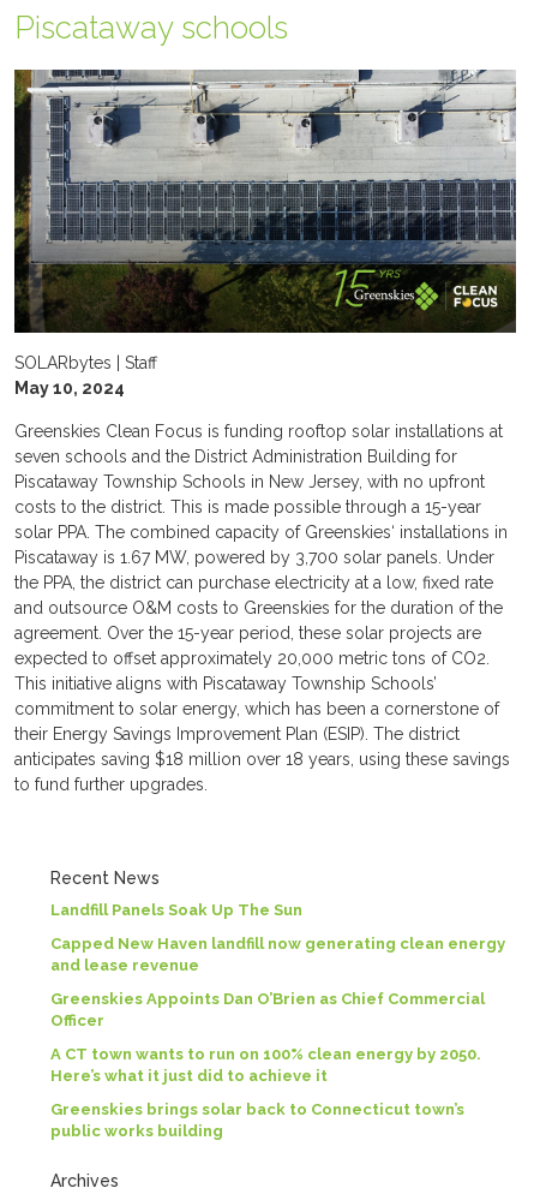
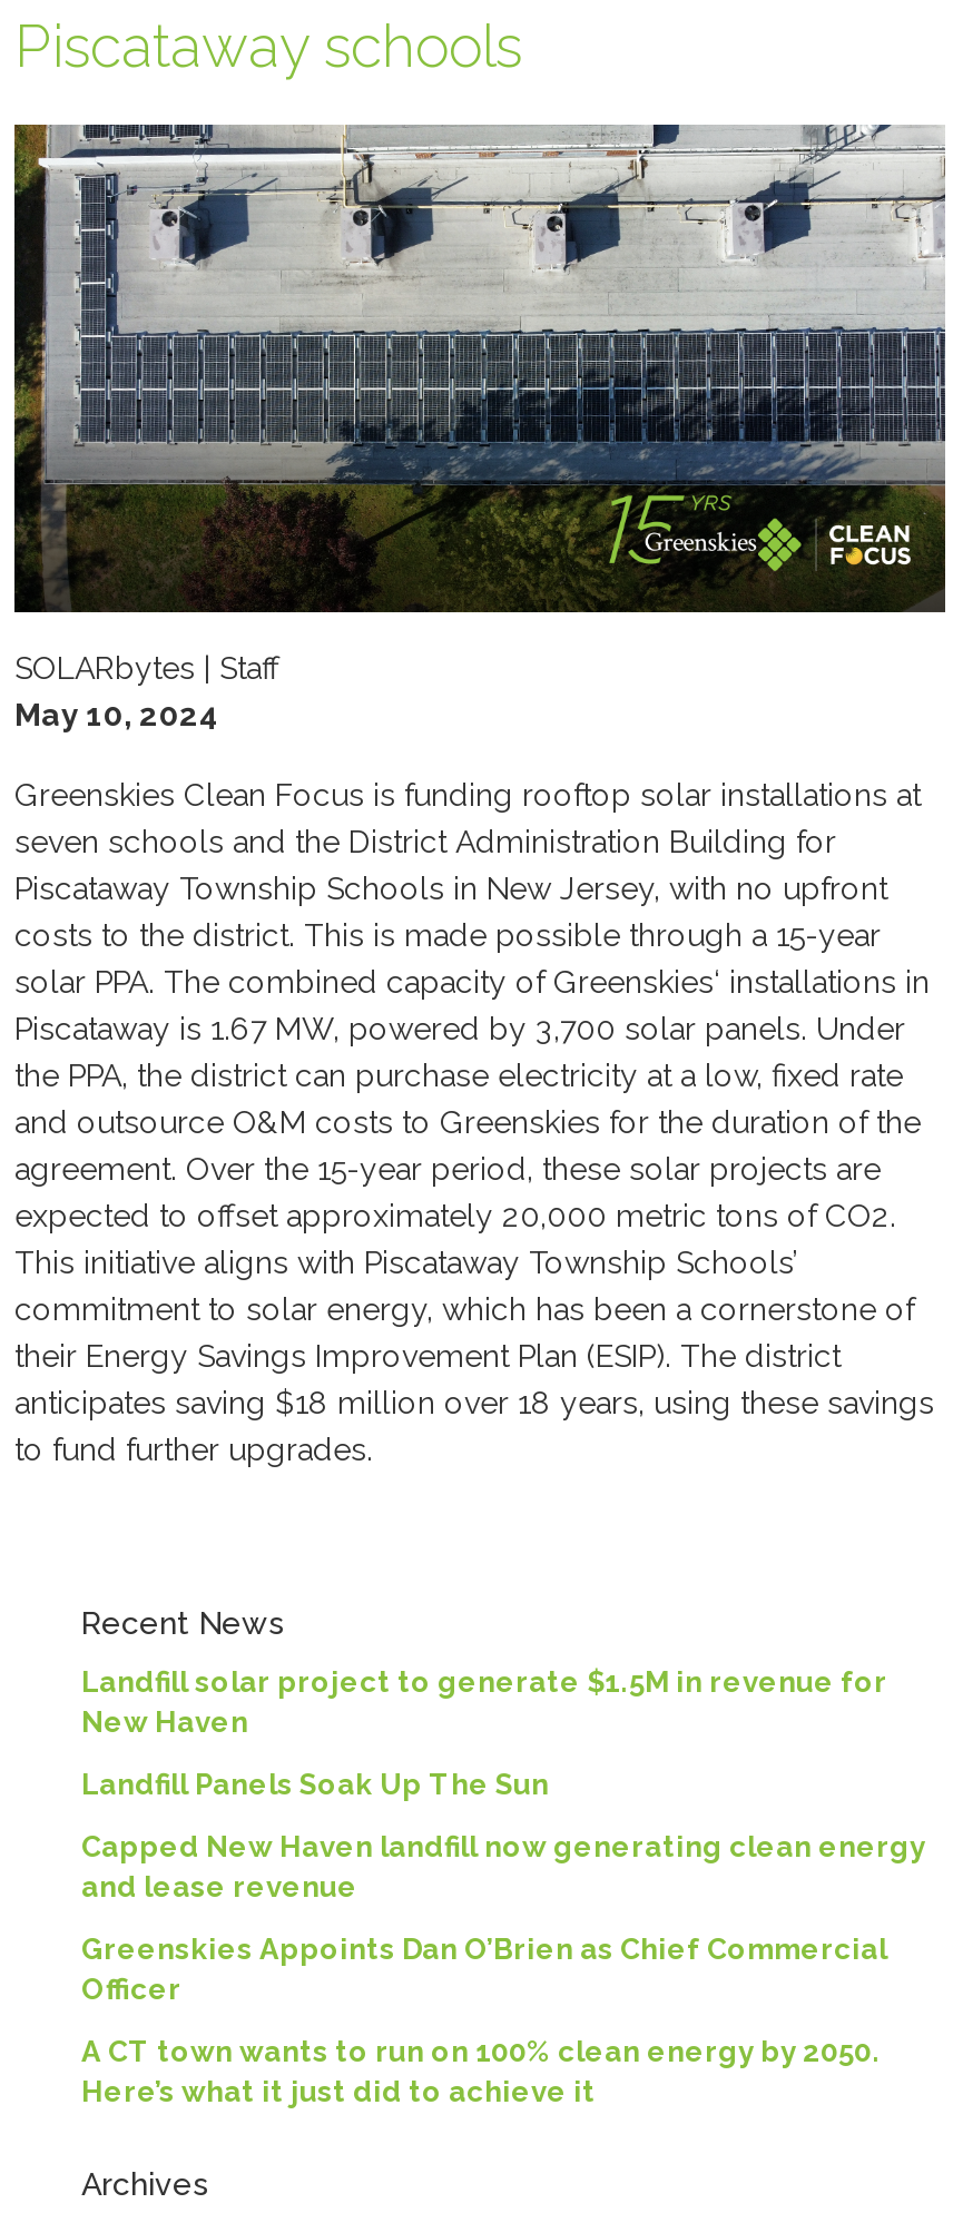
+ Landfill solar project to generate $1.5M in revenue for
+ New Haven

moved down: Landfill Panels Soak Up The Sun | Capped New Haven landfill now generating clean energy | and lease revenue | Greenskies Appoints Dan O’Brien as Chief Commercial | Officer | A CT town wants to run on 100% clean energy by 2050. | Here’s what it just did to achieve it

- Greenskies brings solar back to Connecticut town’s
- public works building
